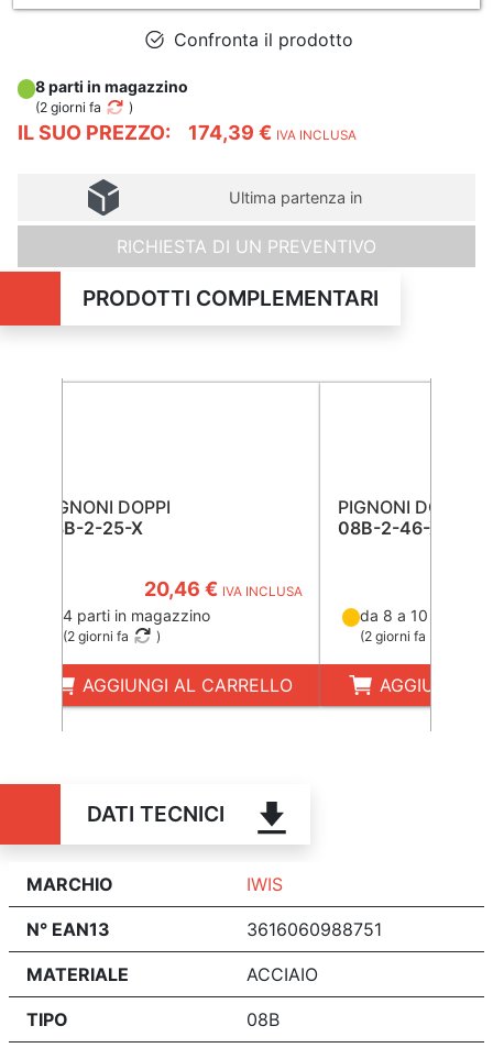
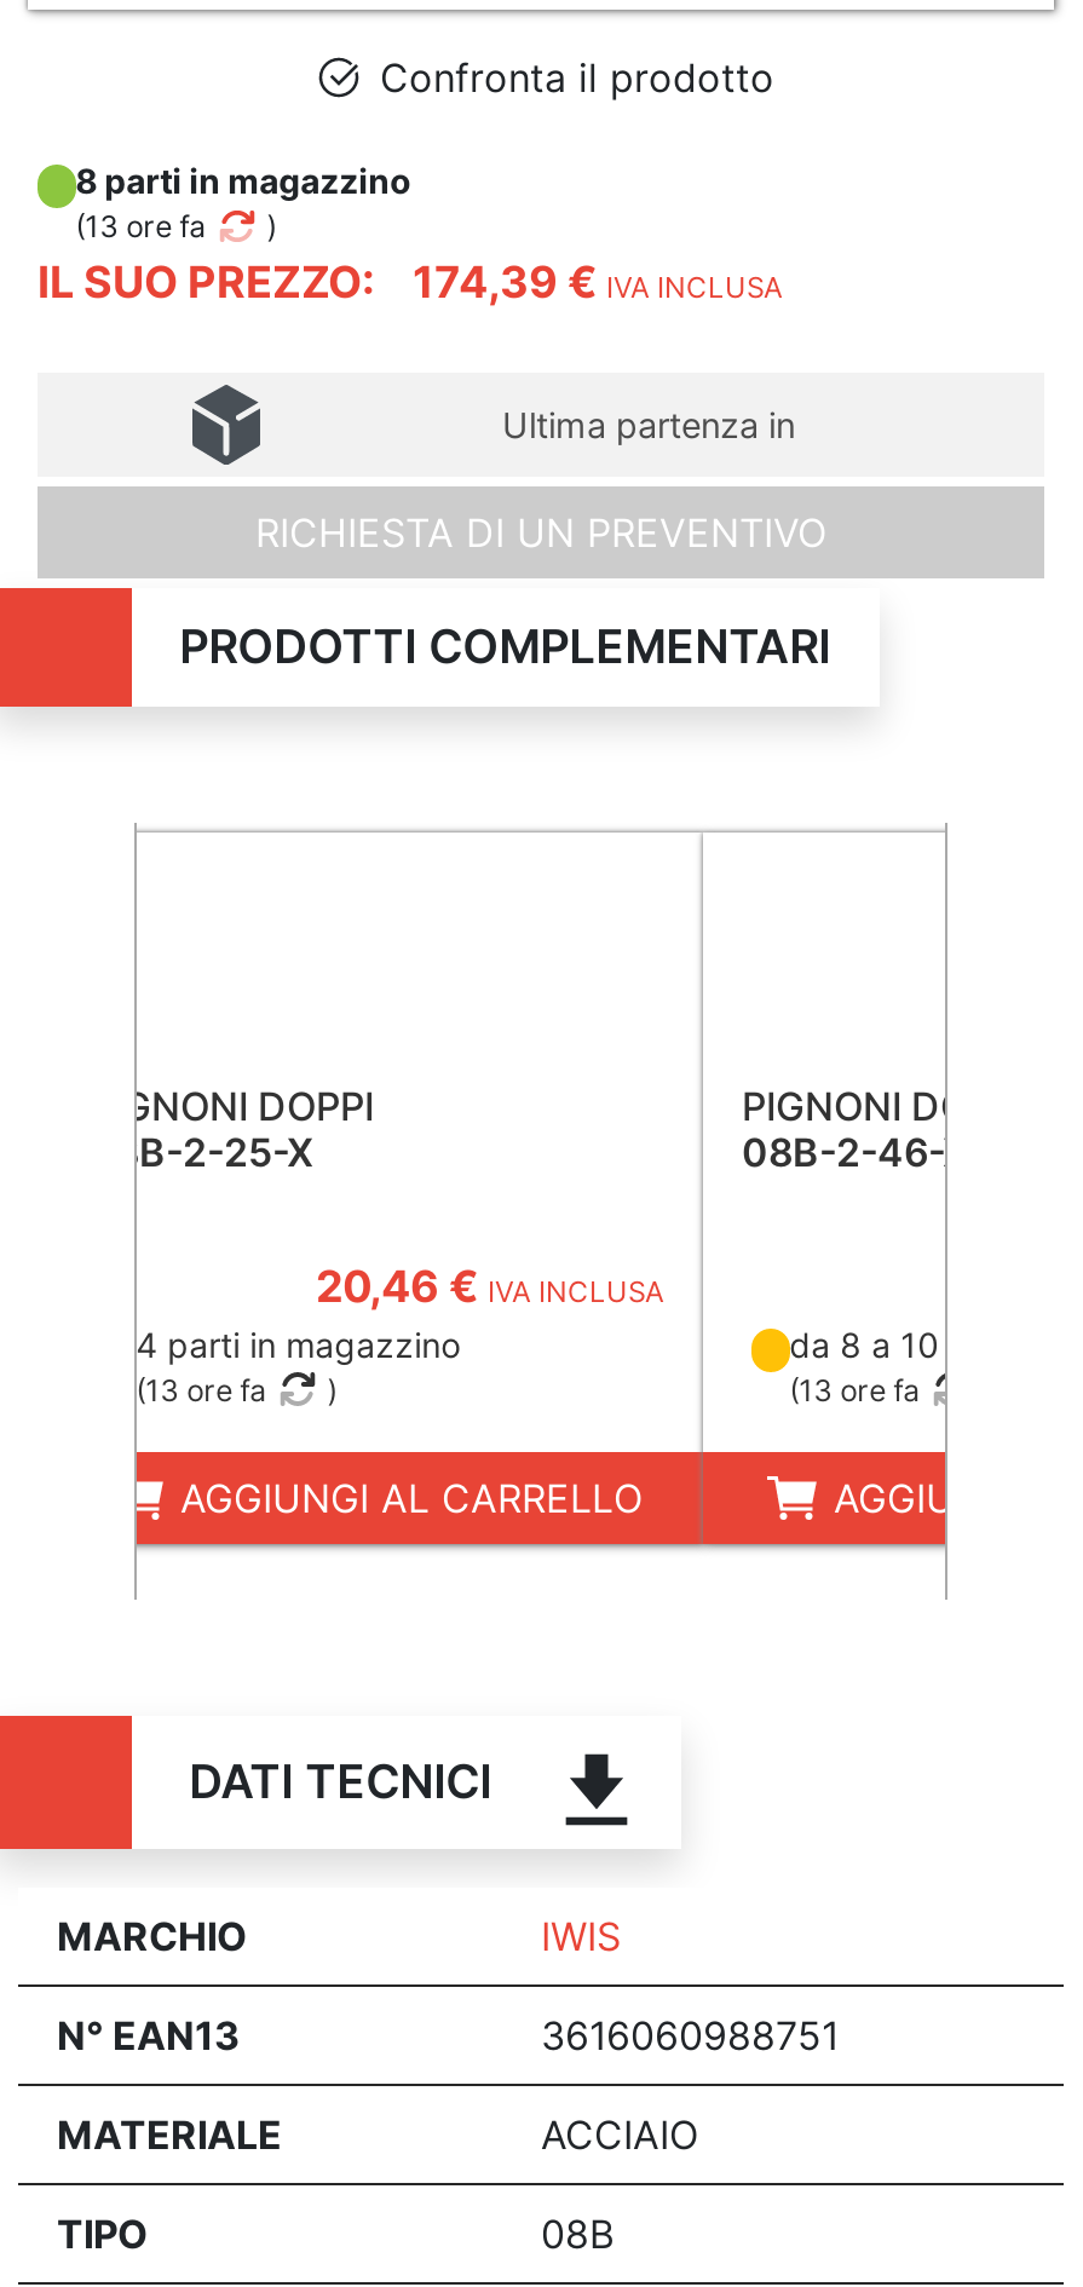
- (2 giorni fa
+ (13 ore fa

- (2 giorni fa
+ (13 ore fa

- (2 giorni fa
+ (13 ore fa
